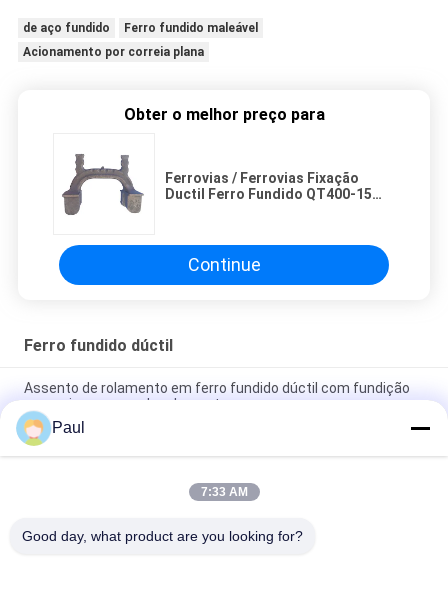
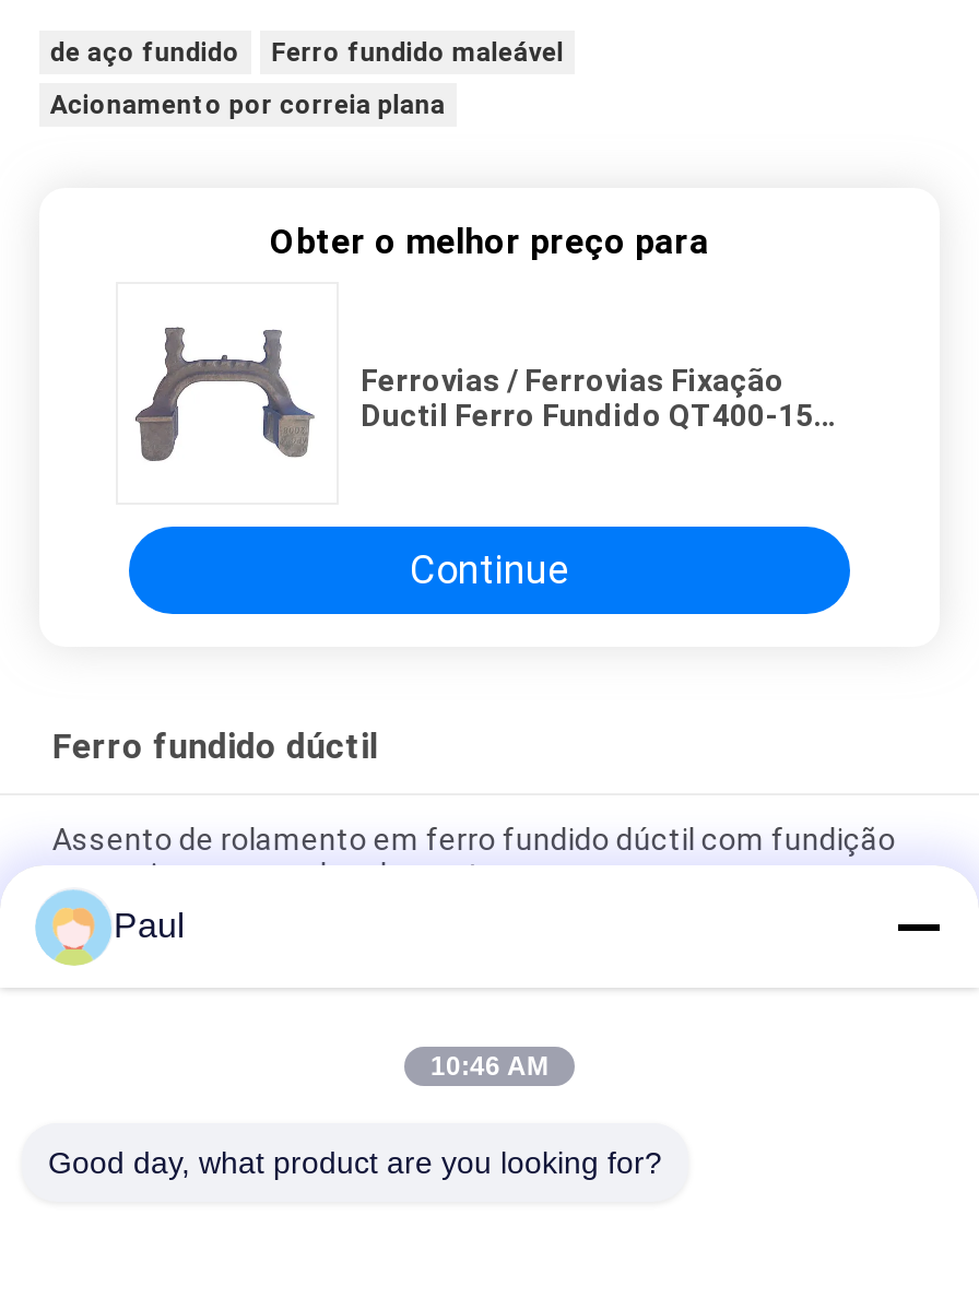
- 7:33 AM
+ 10:46 AM
